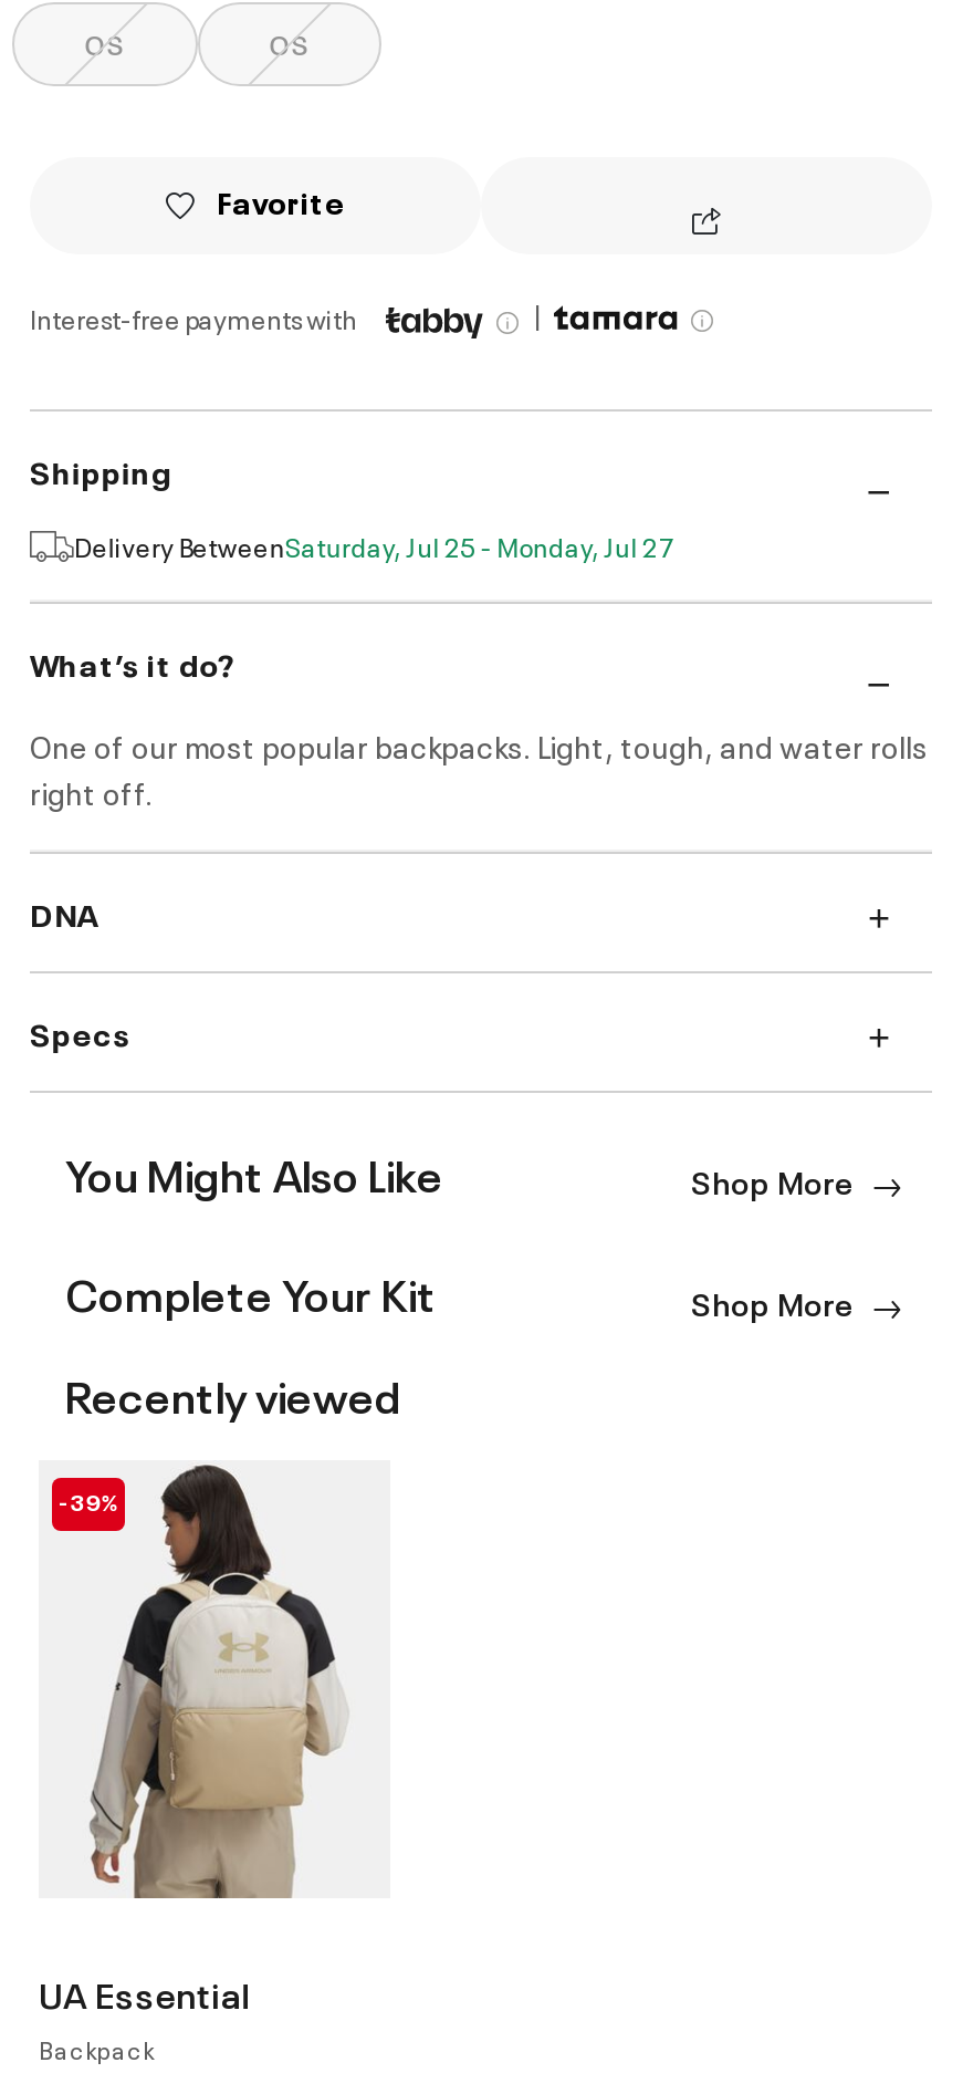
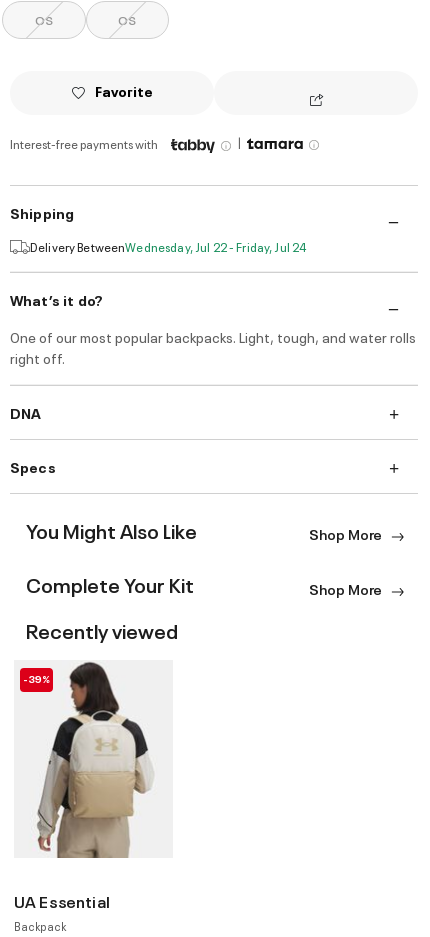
- Delivery BetweenSaturday, Jul 25 - Monday, Jul 27
+ Delivery BetweenWednesday, Jul 22 - Friday, Jul 24
